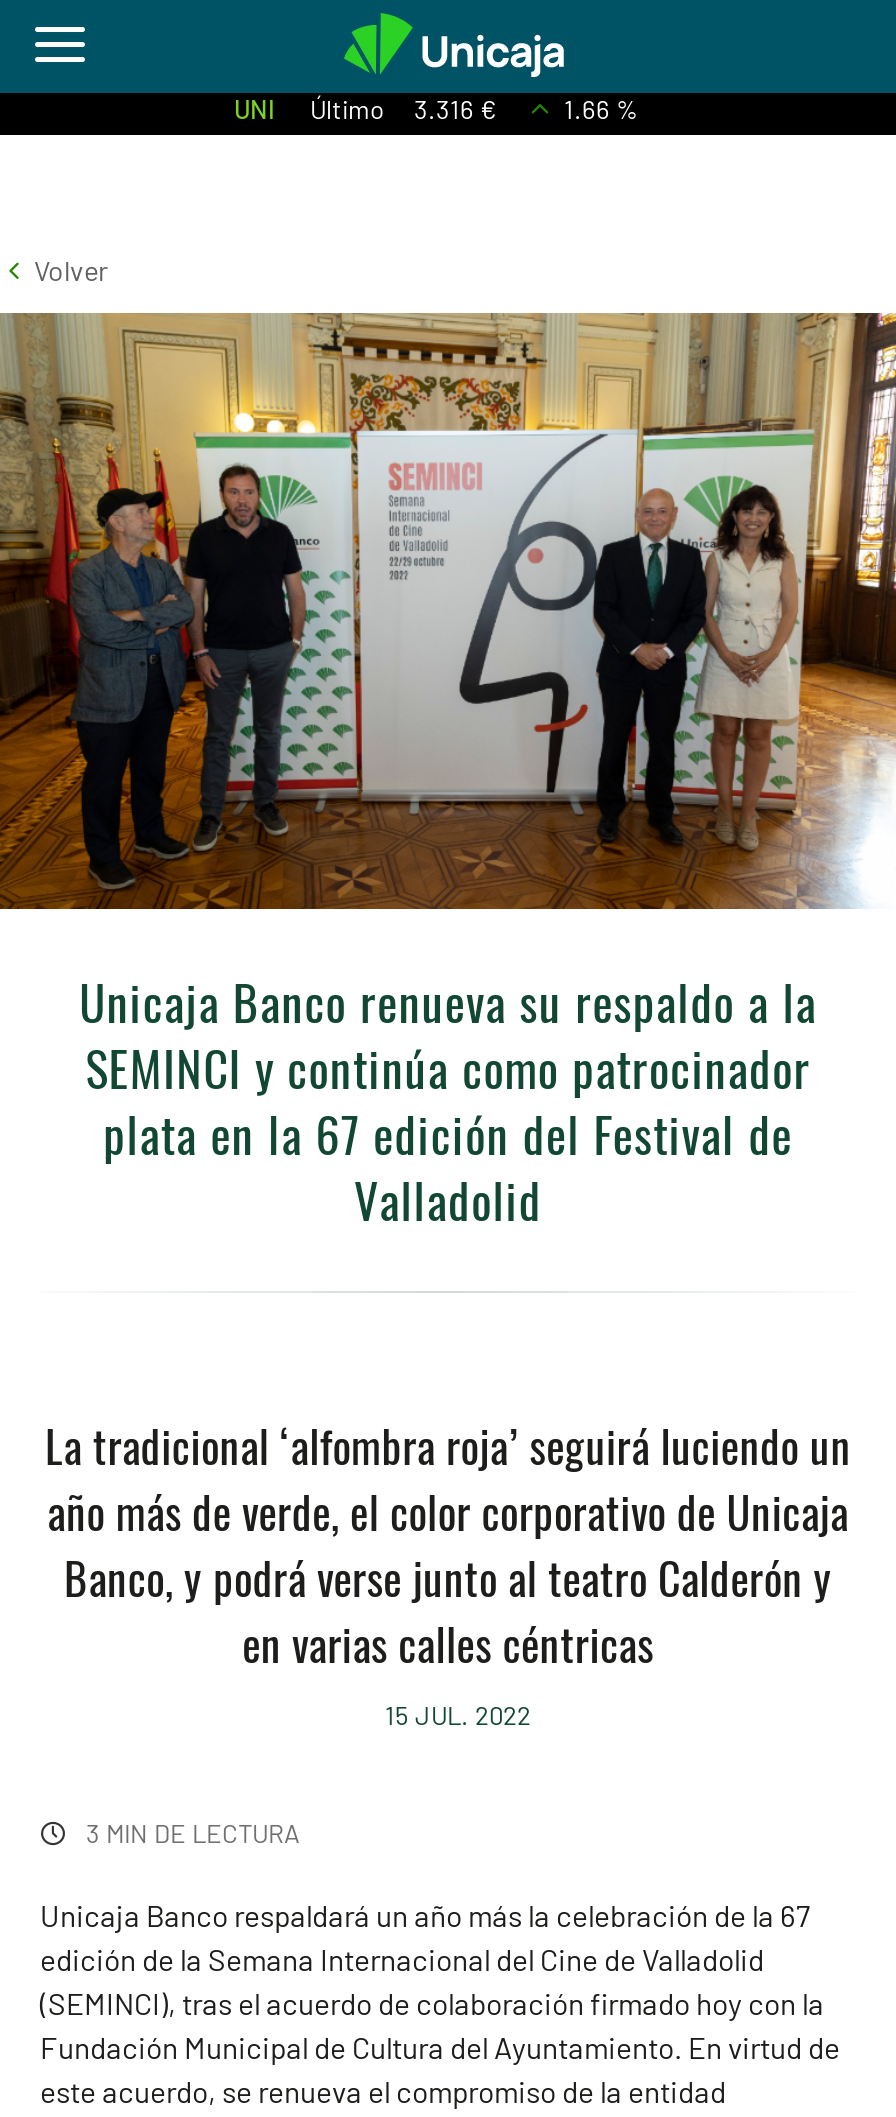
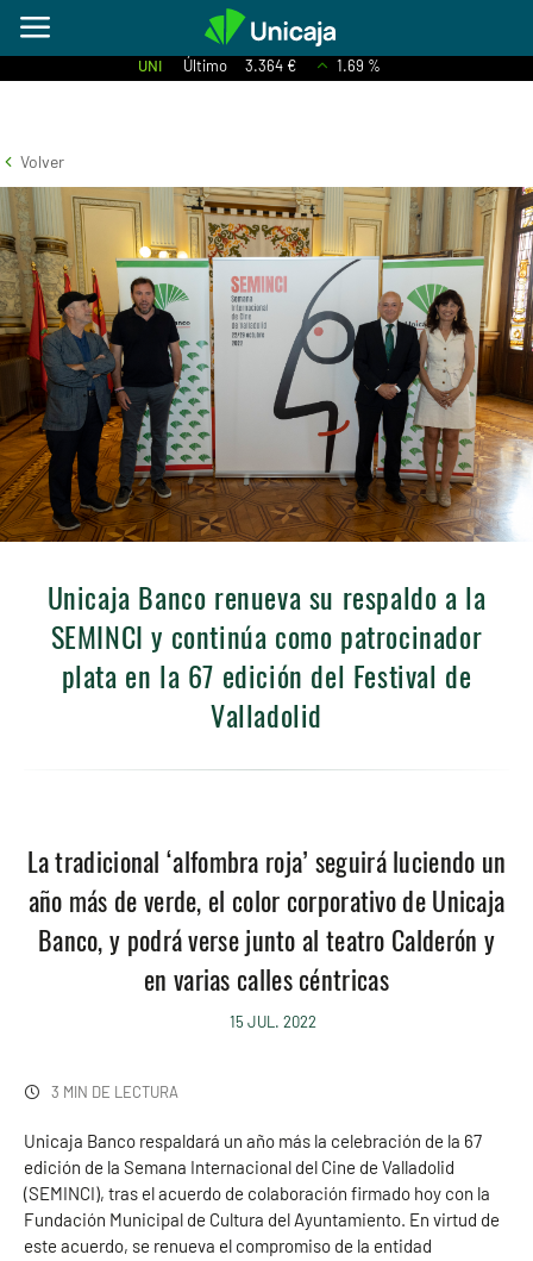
- UNI Último 3.316 €
+ UNI Último 3.364 €

- 1.66 %
+ 1.69 %
